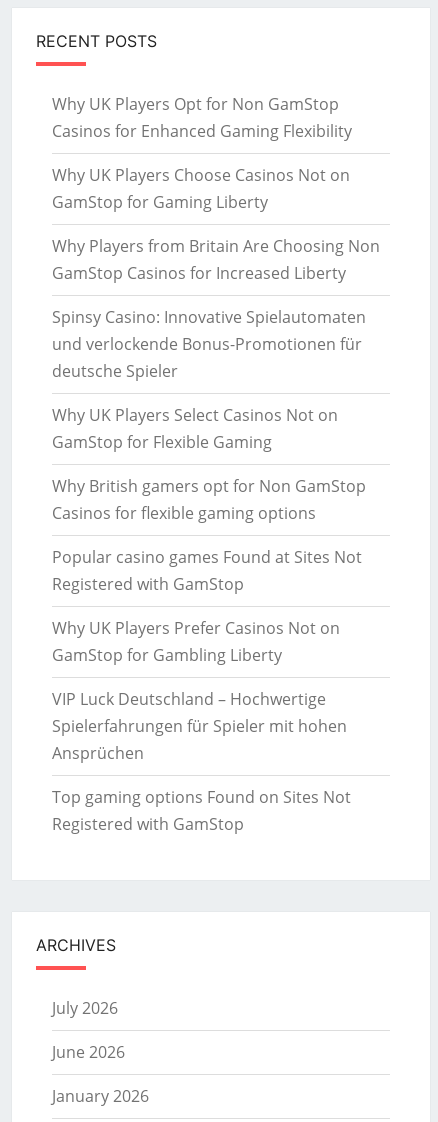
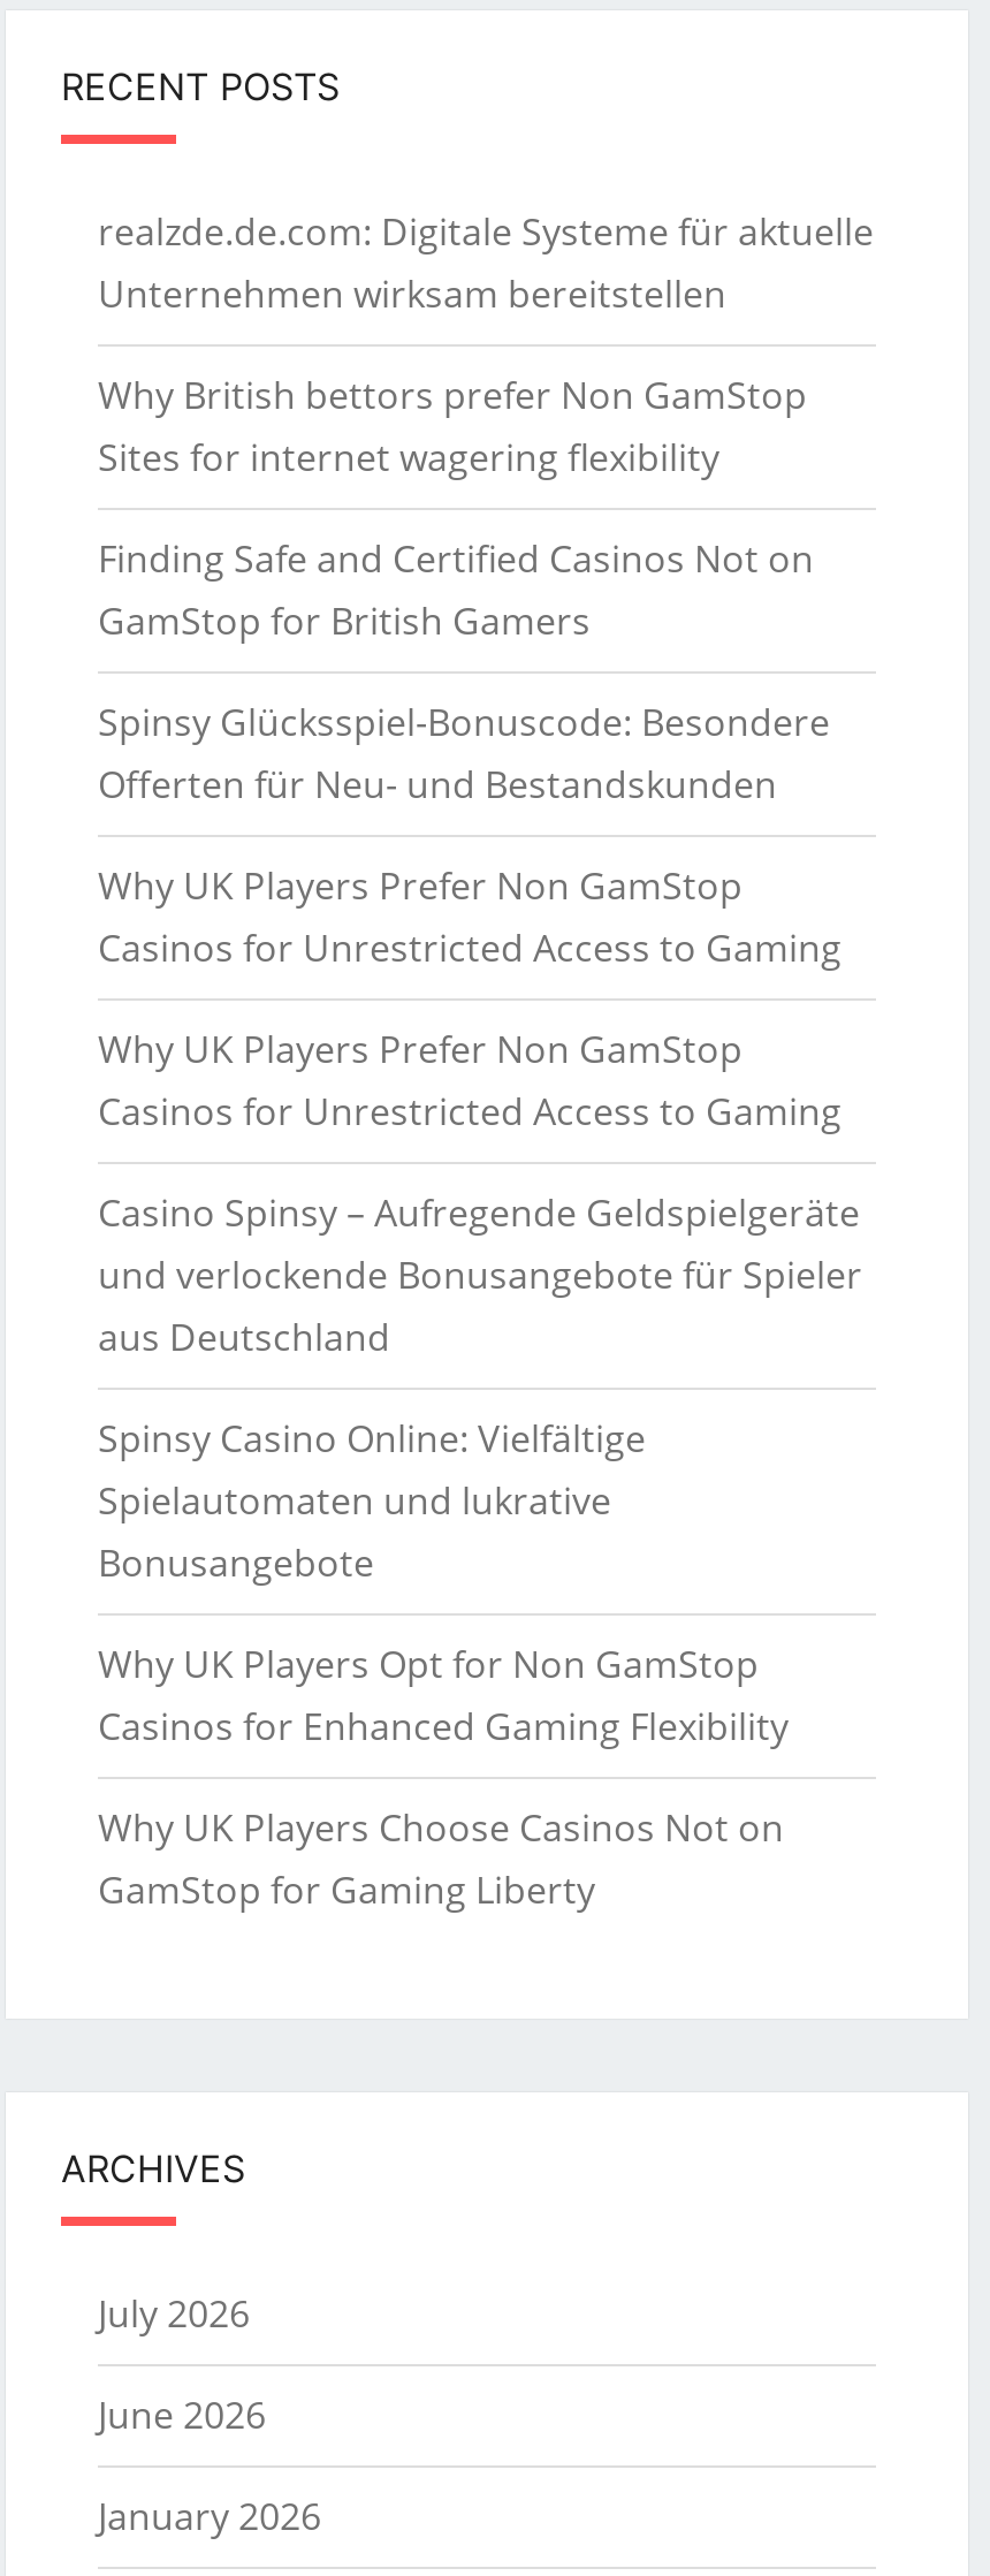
+ realzde.de.com: Digitale Systeme für aktuelle
+ Unternehmen wirksam bereitstellen
+ Why British bettors prefer Non GamStop
+ Sites for internet wagering flexibility
+ Finding Safe and Certified Casinos Not on
+ GamStop for British Gamers
+ Spinsy Glücksspiel-Bonuscode: Besondere
+ Offerten für Neu- und Bestandskunden
+ Why UK Players Prefer Non GamStop
+ Casinos for Unrestricted Access to Gaming
+ Why UK Players Prefer Non GamStop
+ Casinos for Unrestricted Access to Gaming
+ Casino Spinsy – Aufregende Geldspielgeräte
+ und verlockende Bonusangebote für Spieler
+ aus Deutschland
+ Spinsy Casino Online: Vielfältige
+ Spielautomaten und lukrative
+ Bonusangebote

moved down: Why UK Players Opt for Non GamStop | Casinos for Enhanced Gaming Flexibility | Why UK Players Choose Casinos Not on | GamStop for Gaming Liberty

- Why Players from Britain Are Choosing Non
- GamStop Casinos for Increased Liberty
- Spinsy Casino: Innovative Spielautomaten
- und verlockende Bonus-Promotionen für
- deutsche Spieler
- Why UK Players Select Casinos Not on
- GamStop for Flexible Gaming
- Why British gamers opt for Non GamStop
- Casinos for flexible gaming options
- Popular casino games Found at Sites Not
- Registered with GamStop
- Why UK Players Prefer Casinos Not on
- GamStop for Gambling Liberty
- VIP Luck Deutschland – Hochwertige
- Spielerfahrungen für Spieler mit hohen
- Ansprüchen
- Top gaming options Found on Sites Not
- Registered with GamStop
